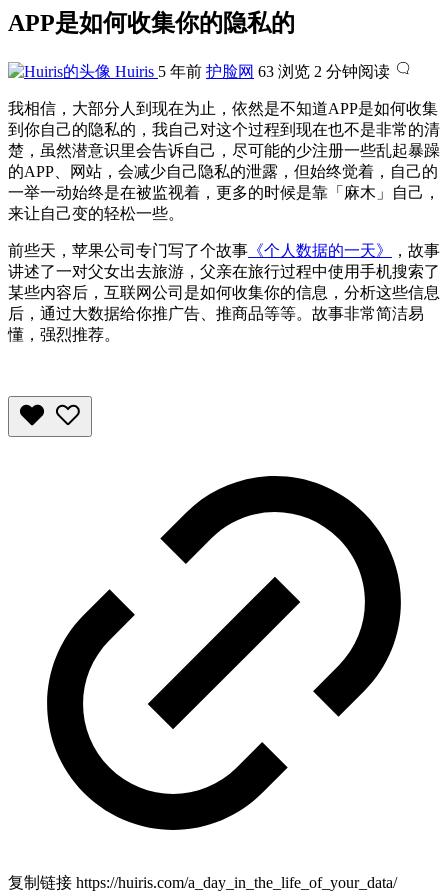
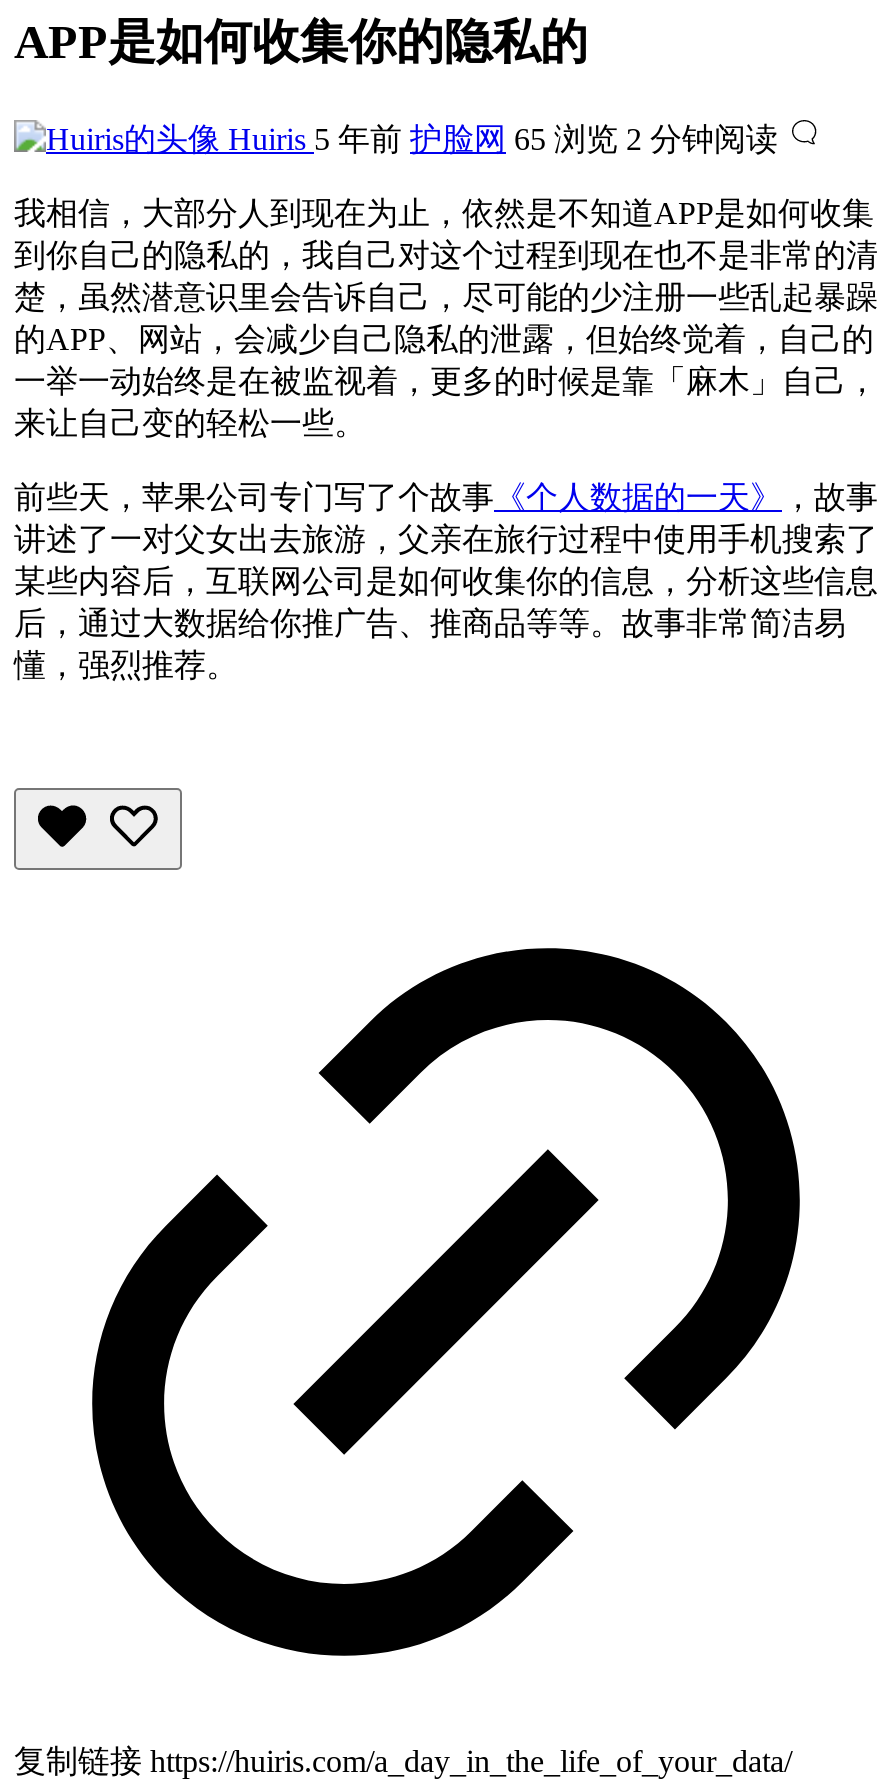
- Huiris 5 年前 护脸网 63 浏览2 分钟阅读
+ Huiris 5 年前 护脸网 65 浏览2 分钟阅读
